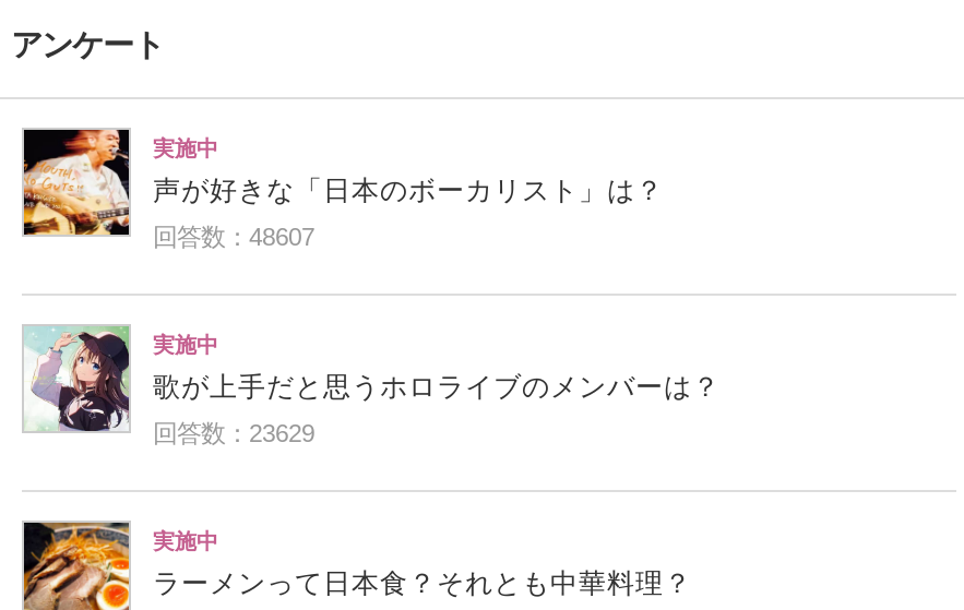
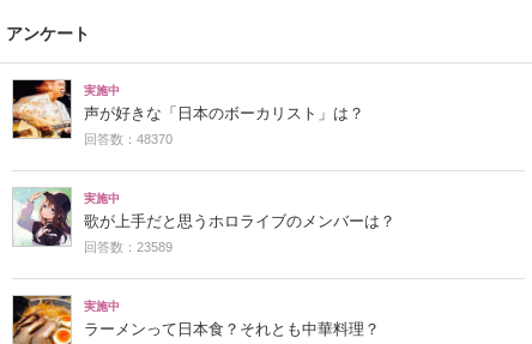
- 回答数：48607
+ 回答数：48370

- 回答数：23629
+ 回答数：23589
